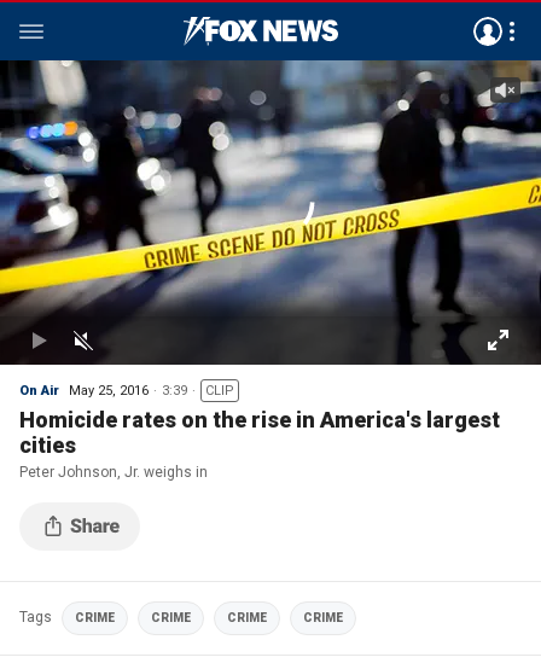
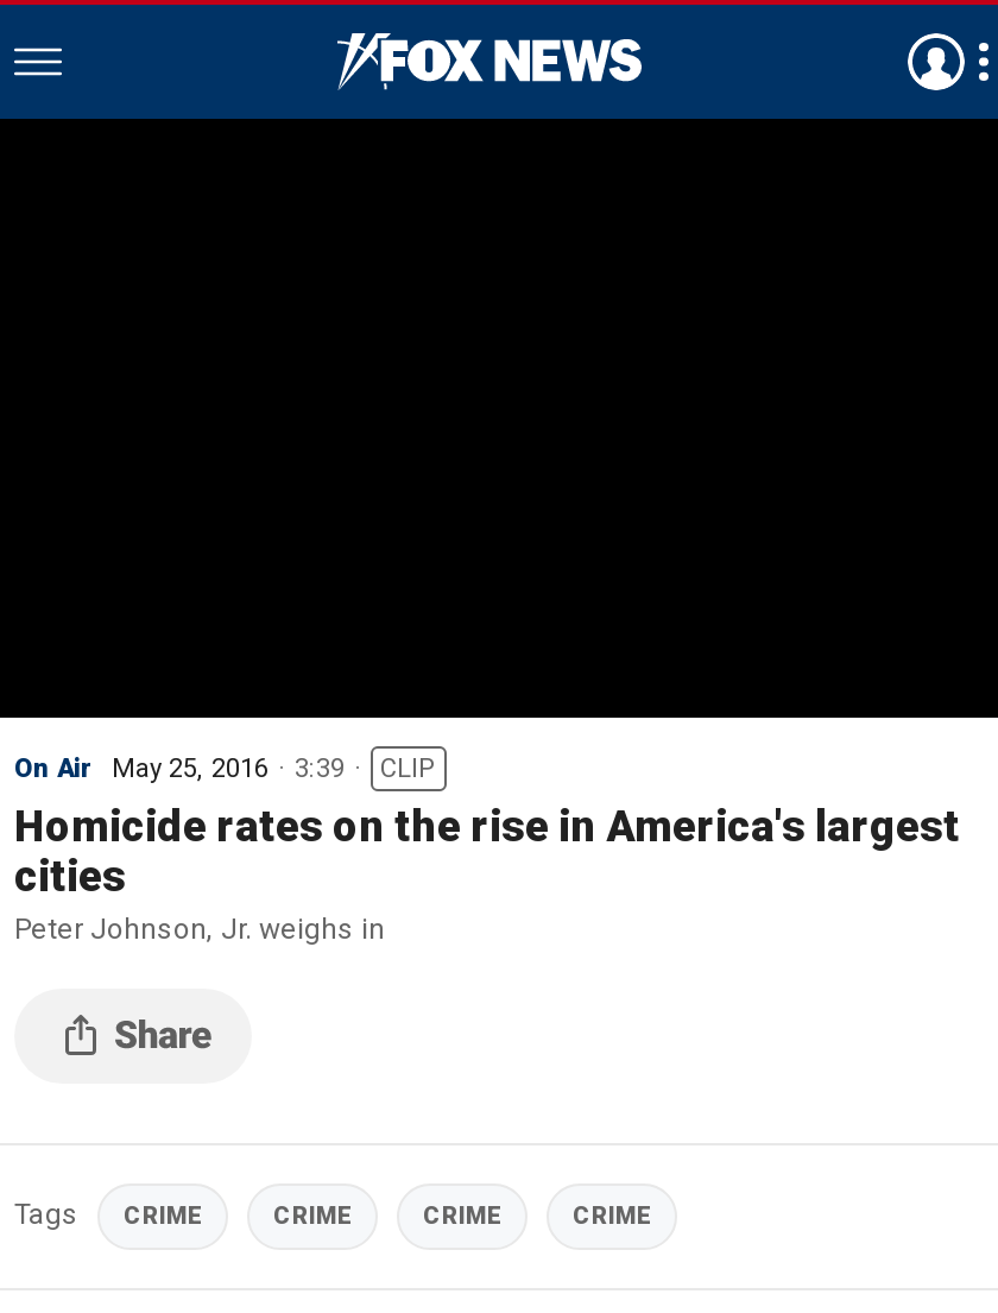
- [image]
